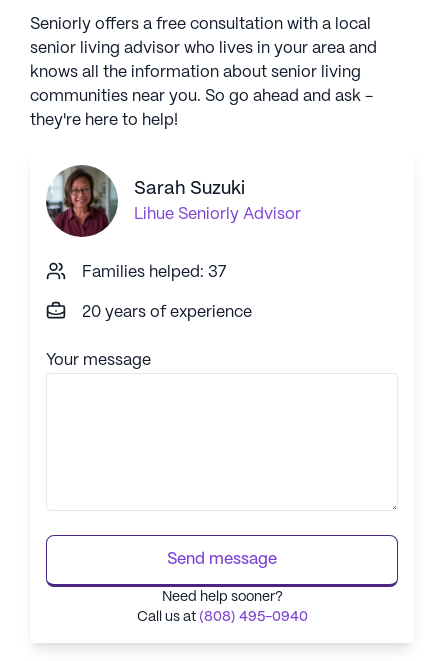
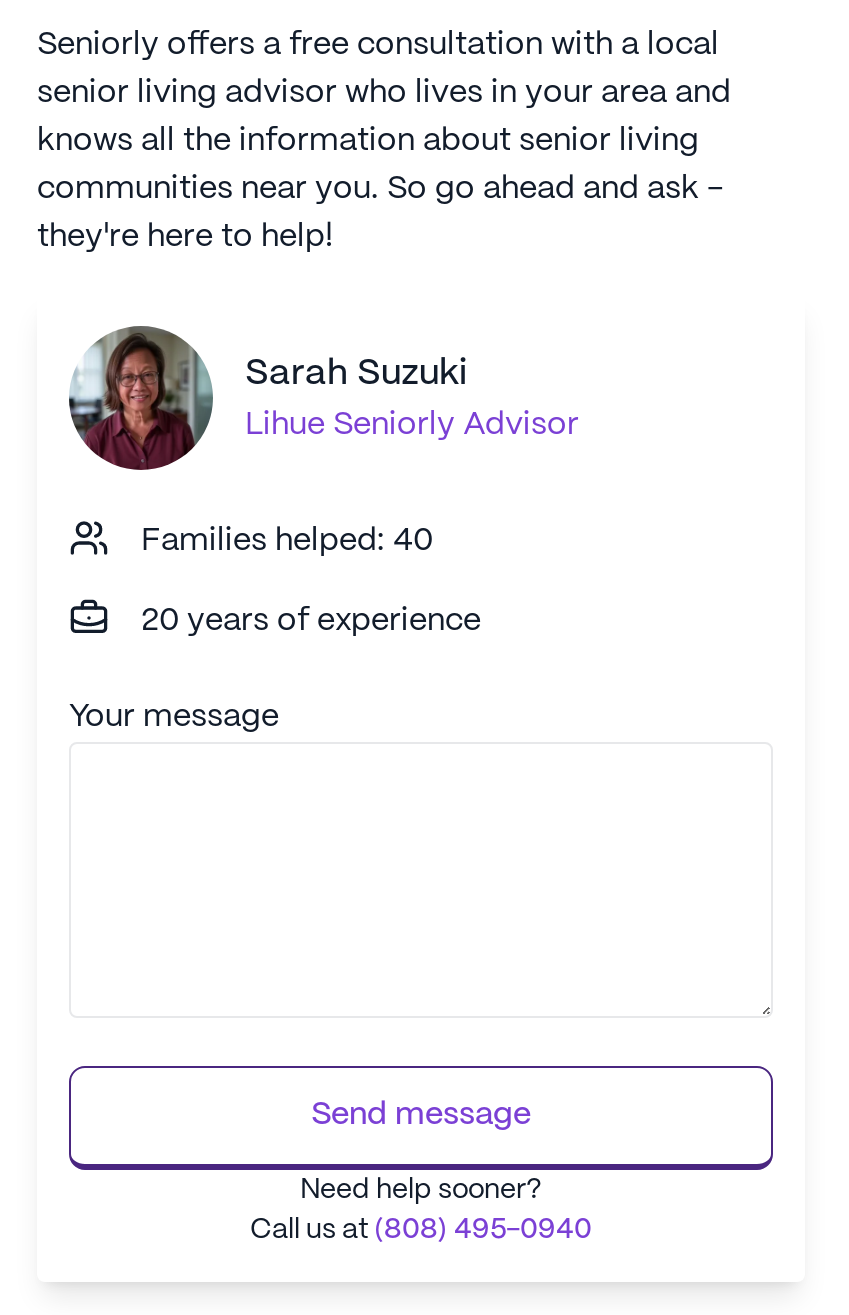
- Families helped: 37
+ Families helped: 40
